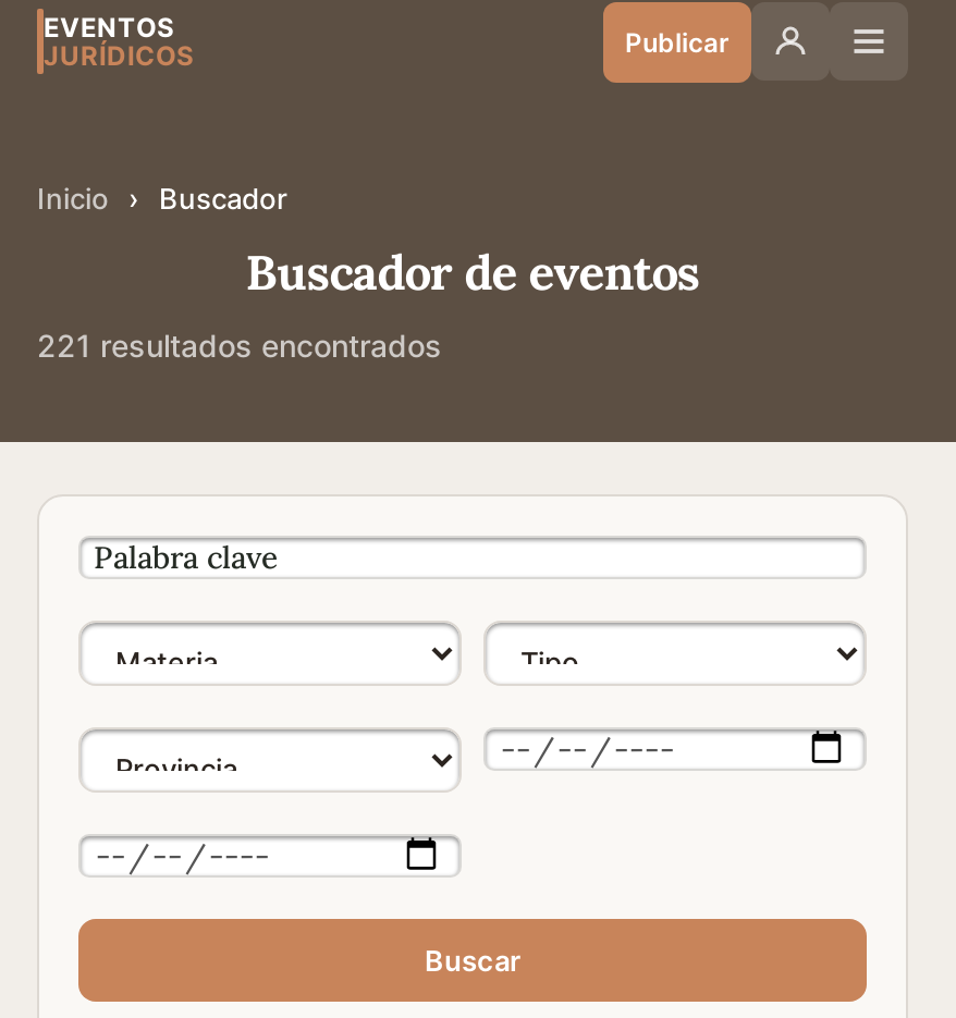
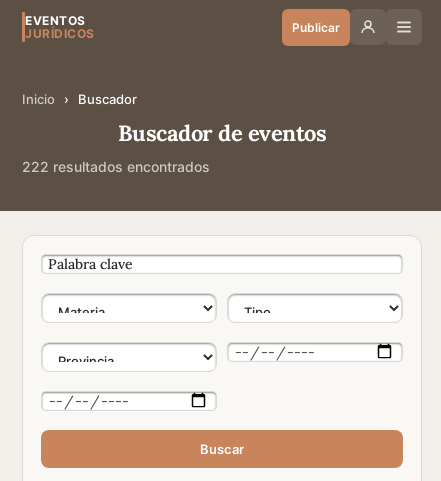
- 221 resultados encontrados
+ 222 resultados encontrados
